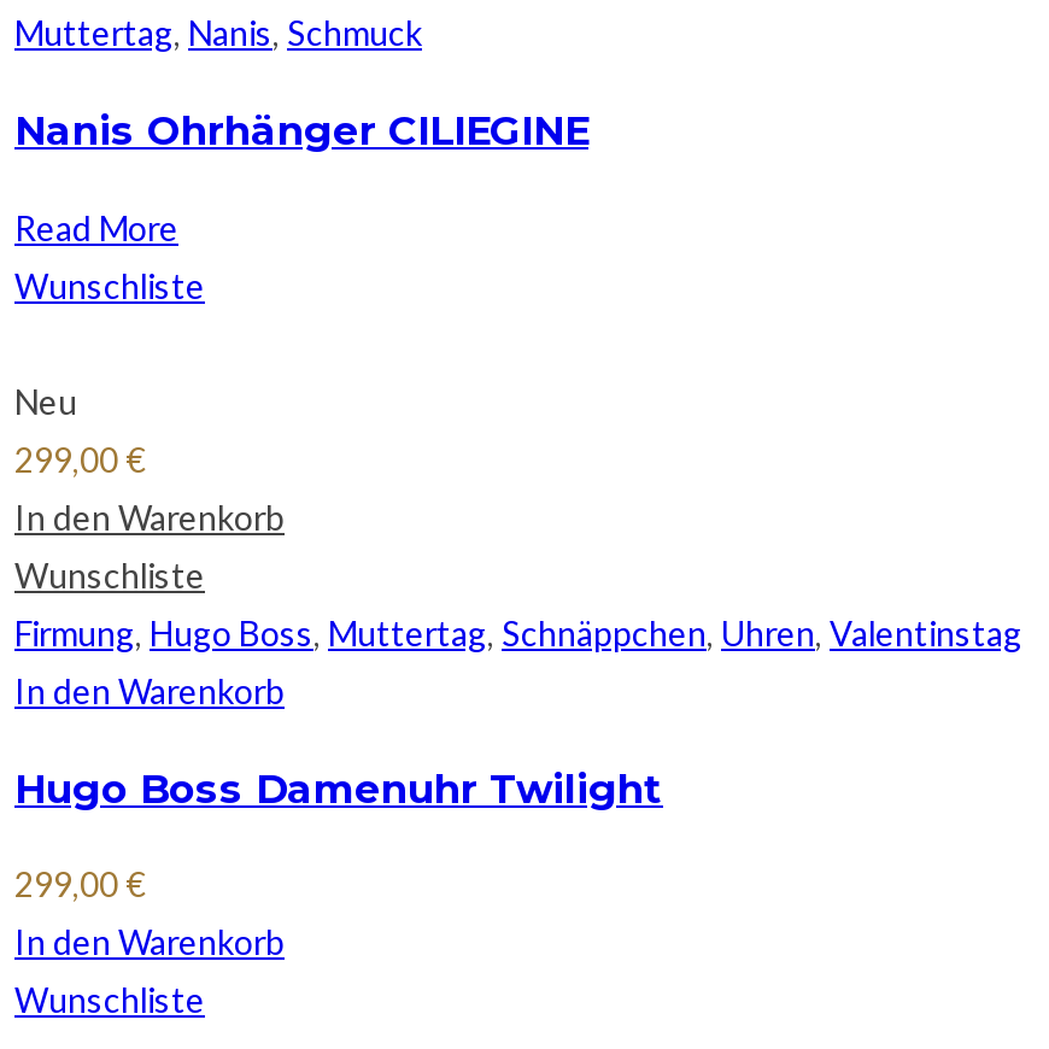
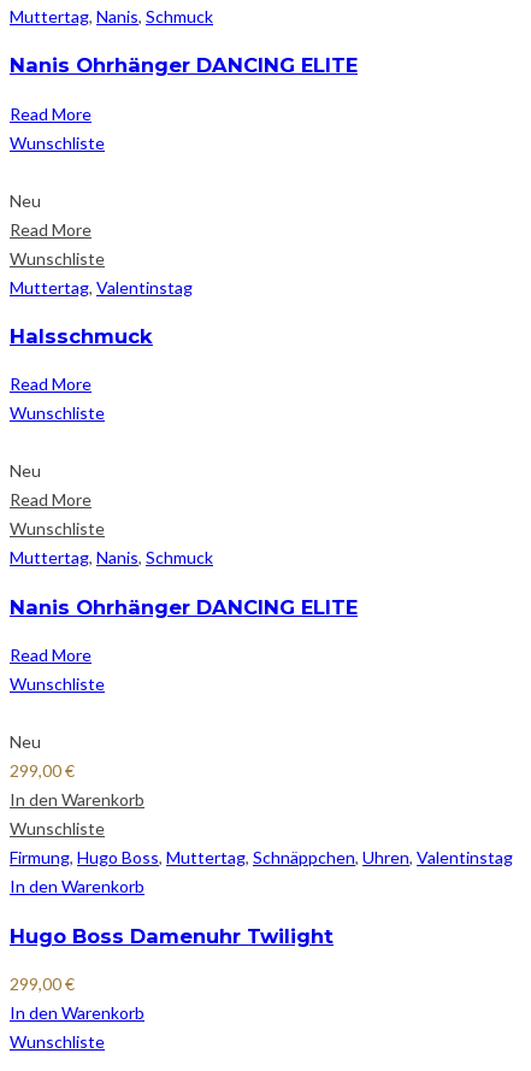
- Nanis Ohrhänger CILIEGINE
+ Nanis Ohrhänger DANCING ELITE
+ Read More
+ Wunschliste
+ Neu
+ Read More
+ Wunschliste
+ Muttertag, Valentinstag
+ Halsschmuck
+ Read More
+ Wunschliste
+ Neu
+ Read More
+ Wunschliste
+ Muttertag, Nanis, Schmuck
+ Nanis Ohrhänger DANCING ELITE
